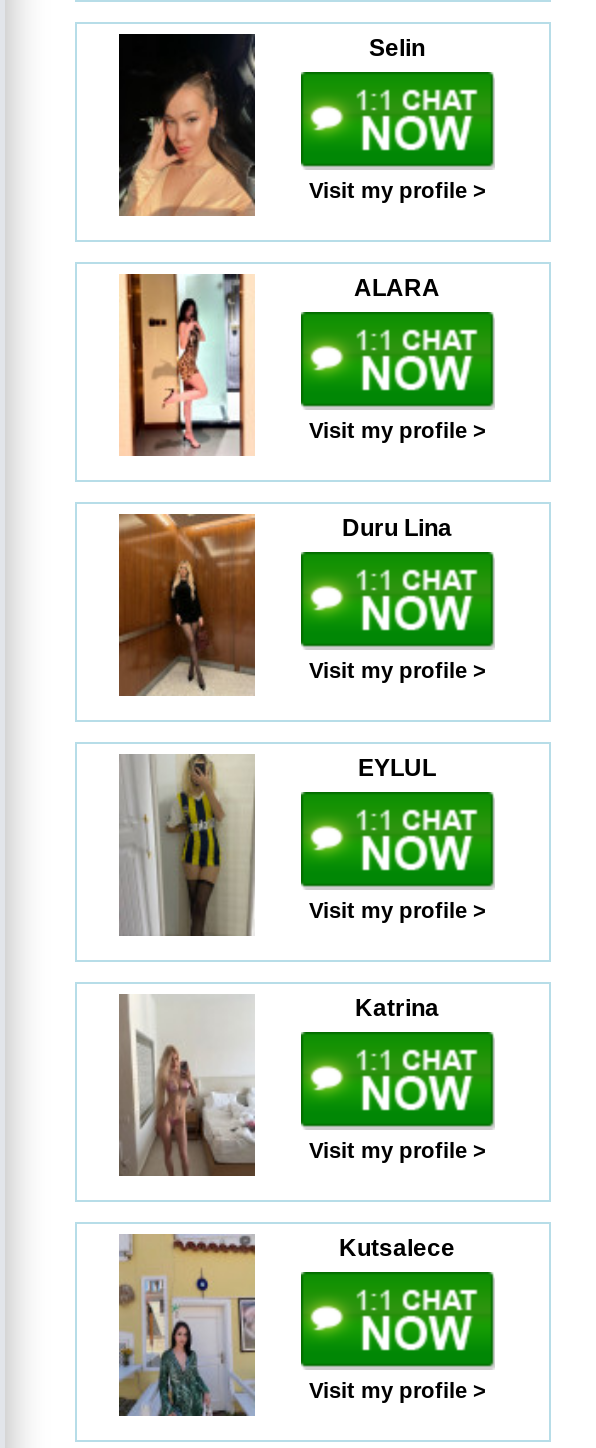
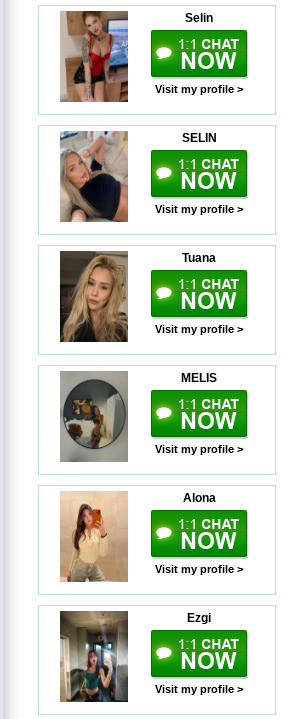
- [image]
+ [image]

- [image]
+ [image]

- ALARA
+ SELIN

- [image]
+ [image]

- Duru Lina
+ Tuana

- [image]
+ [image]

- EYLUL
+ MELIS

- [image]
+ [image]

- Katrina
+ Alona

- [image]
+ [image]

- Kutsalece
+ Ezgi
